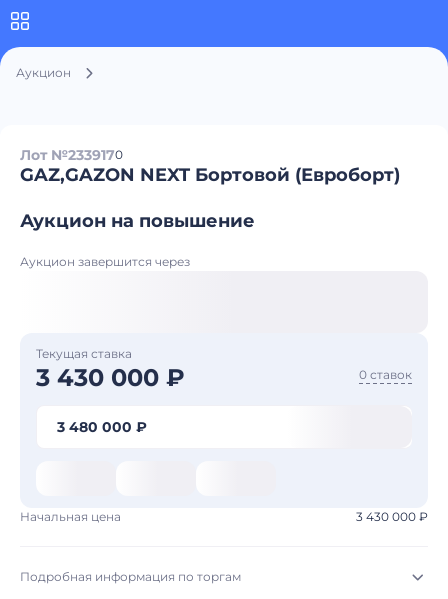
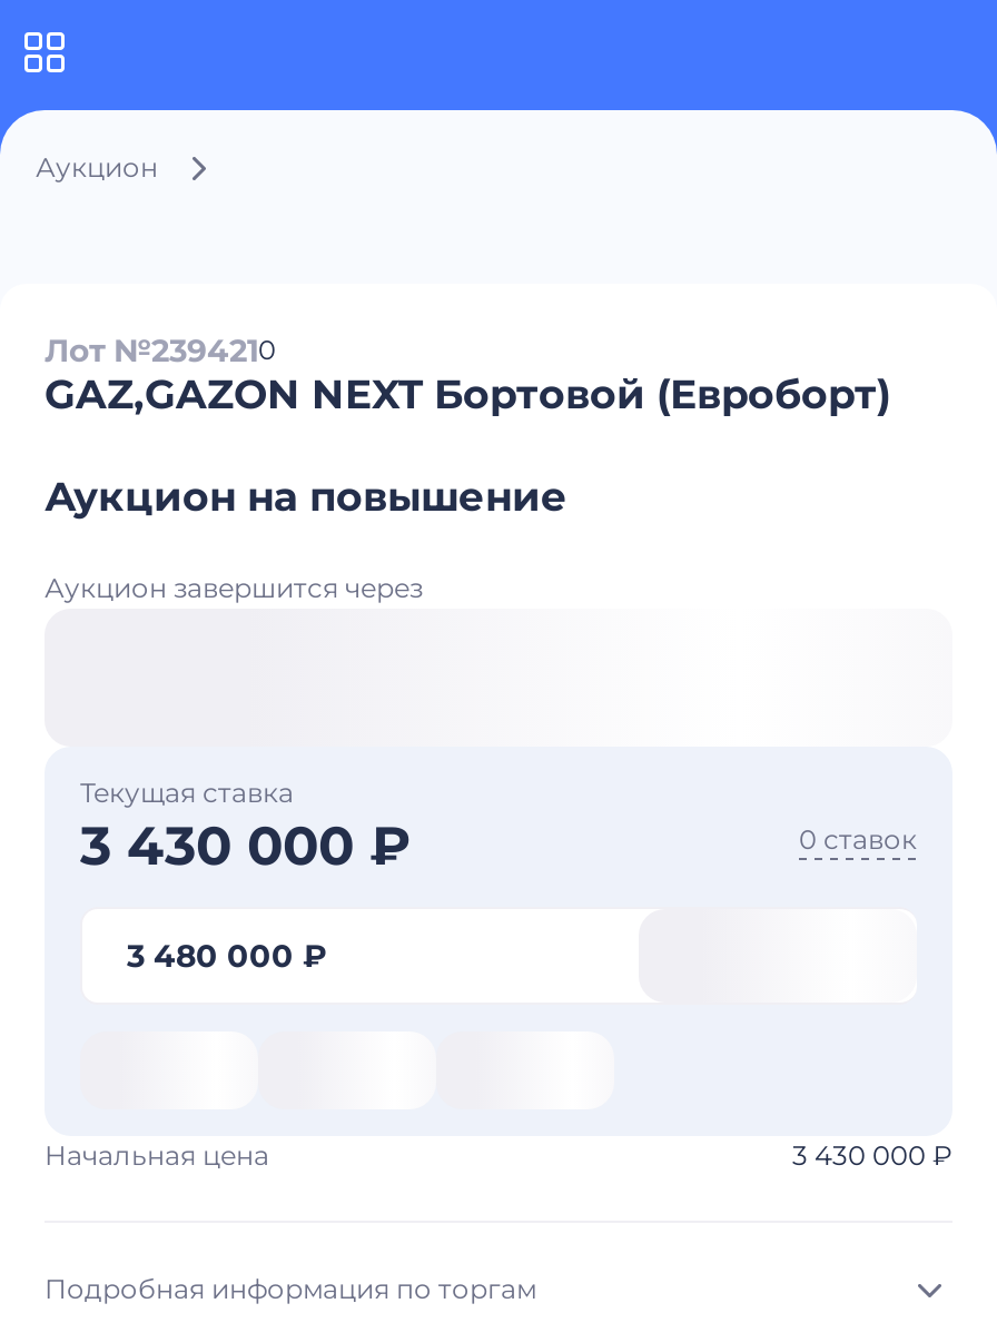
- Лот №2339170
+ Лот №2394210
